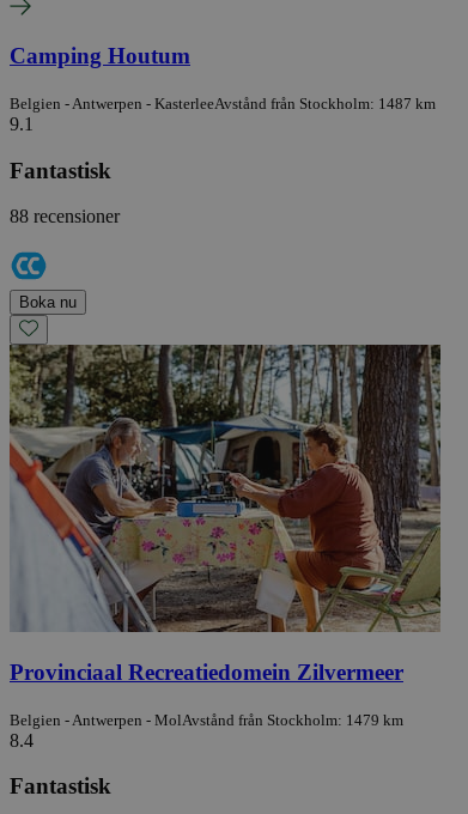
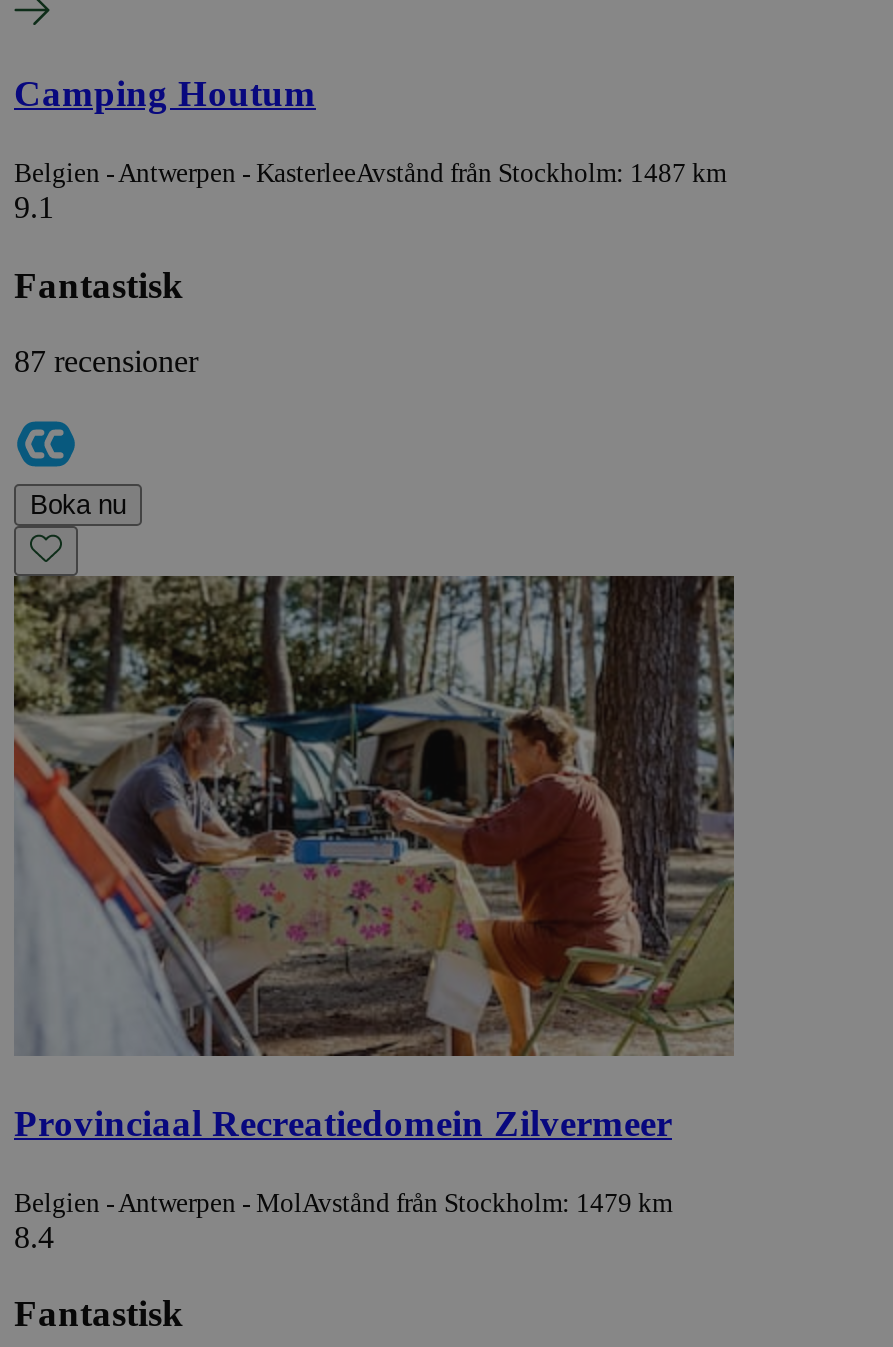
- 88 recensioner
+ 87 recensioner
